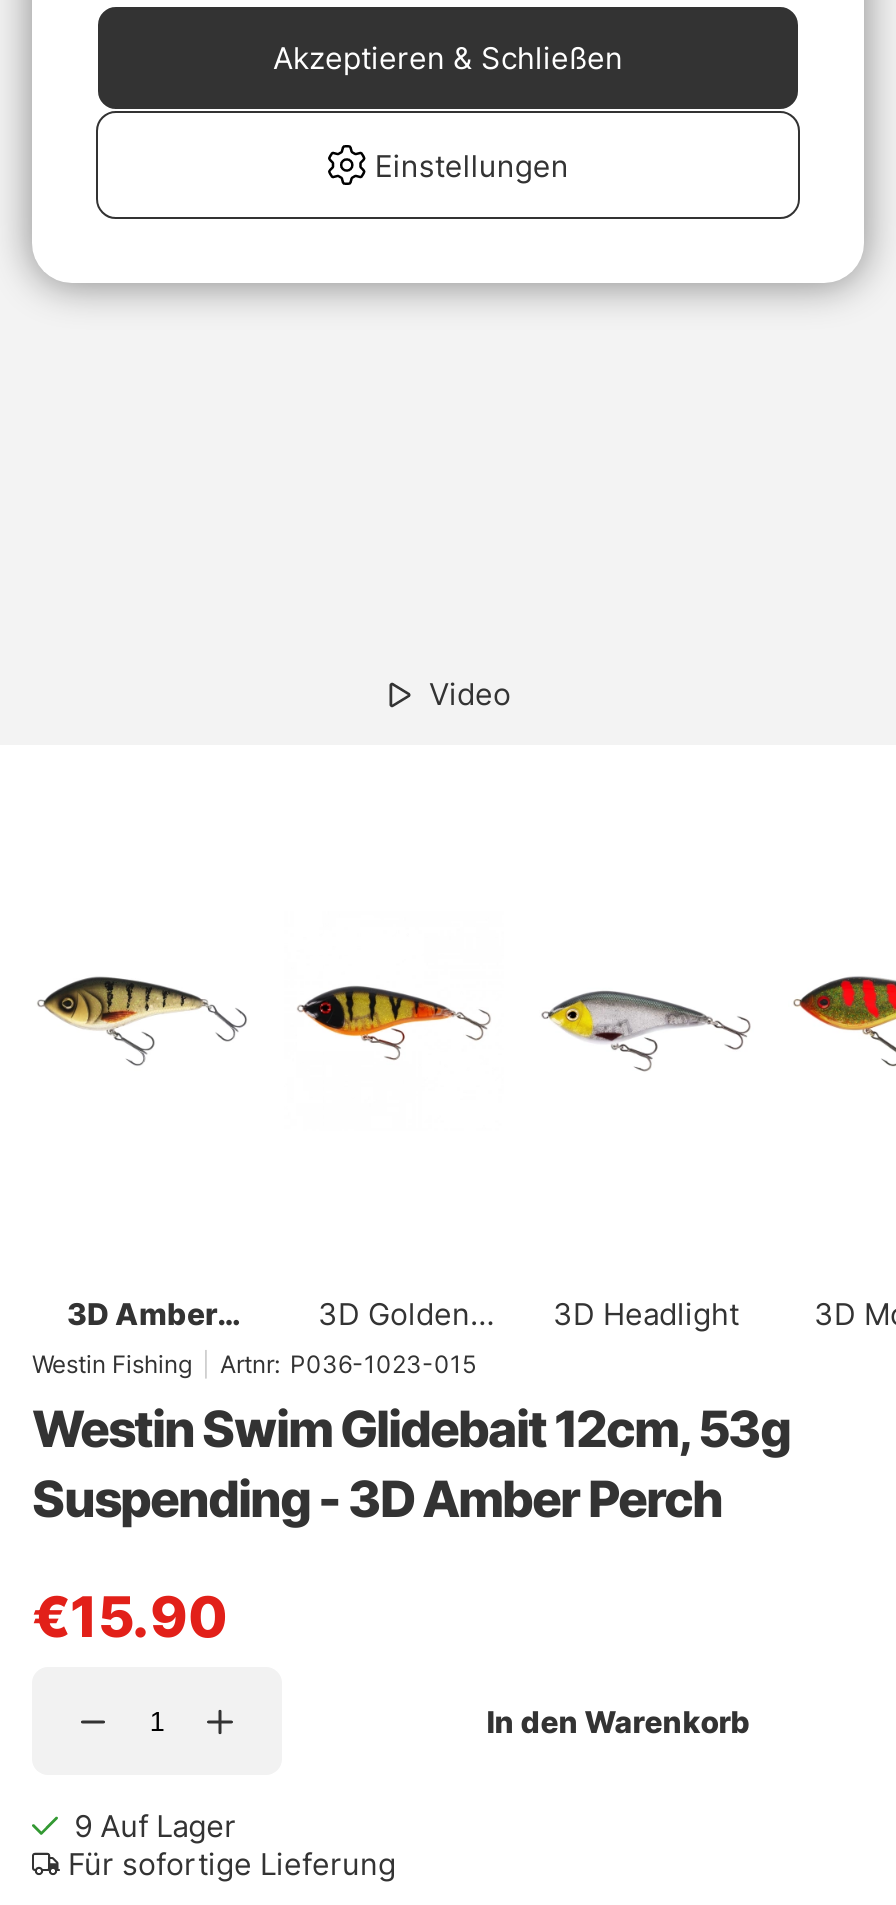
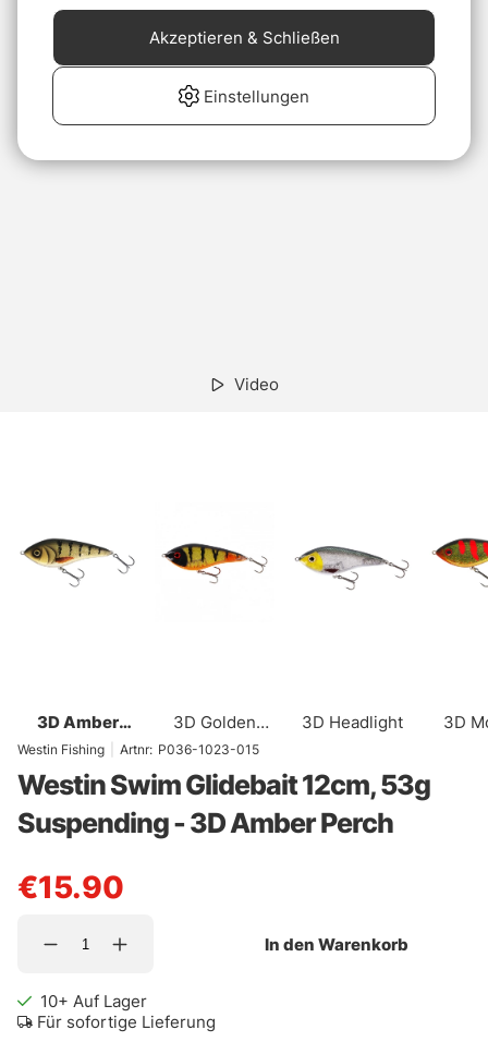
- 9 Auf Lager
+ 10+ Auf Lager
